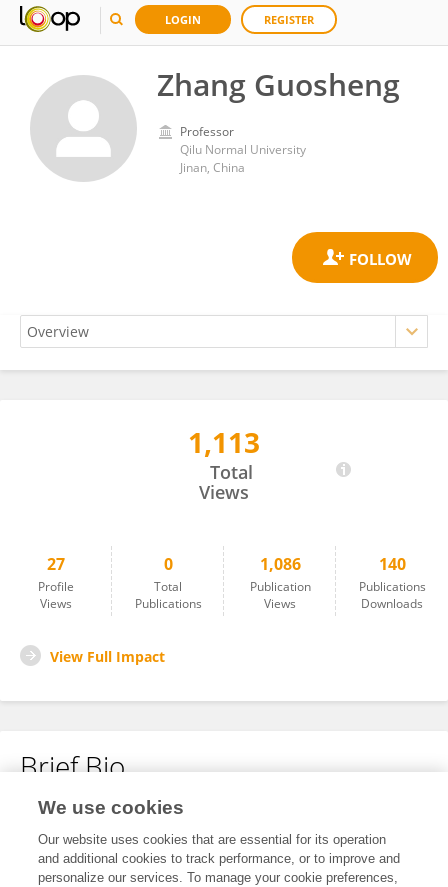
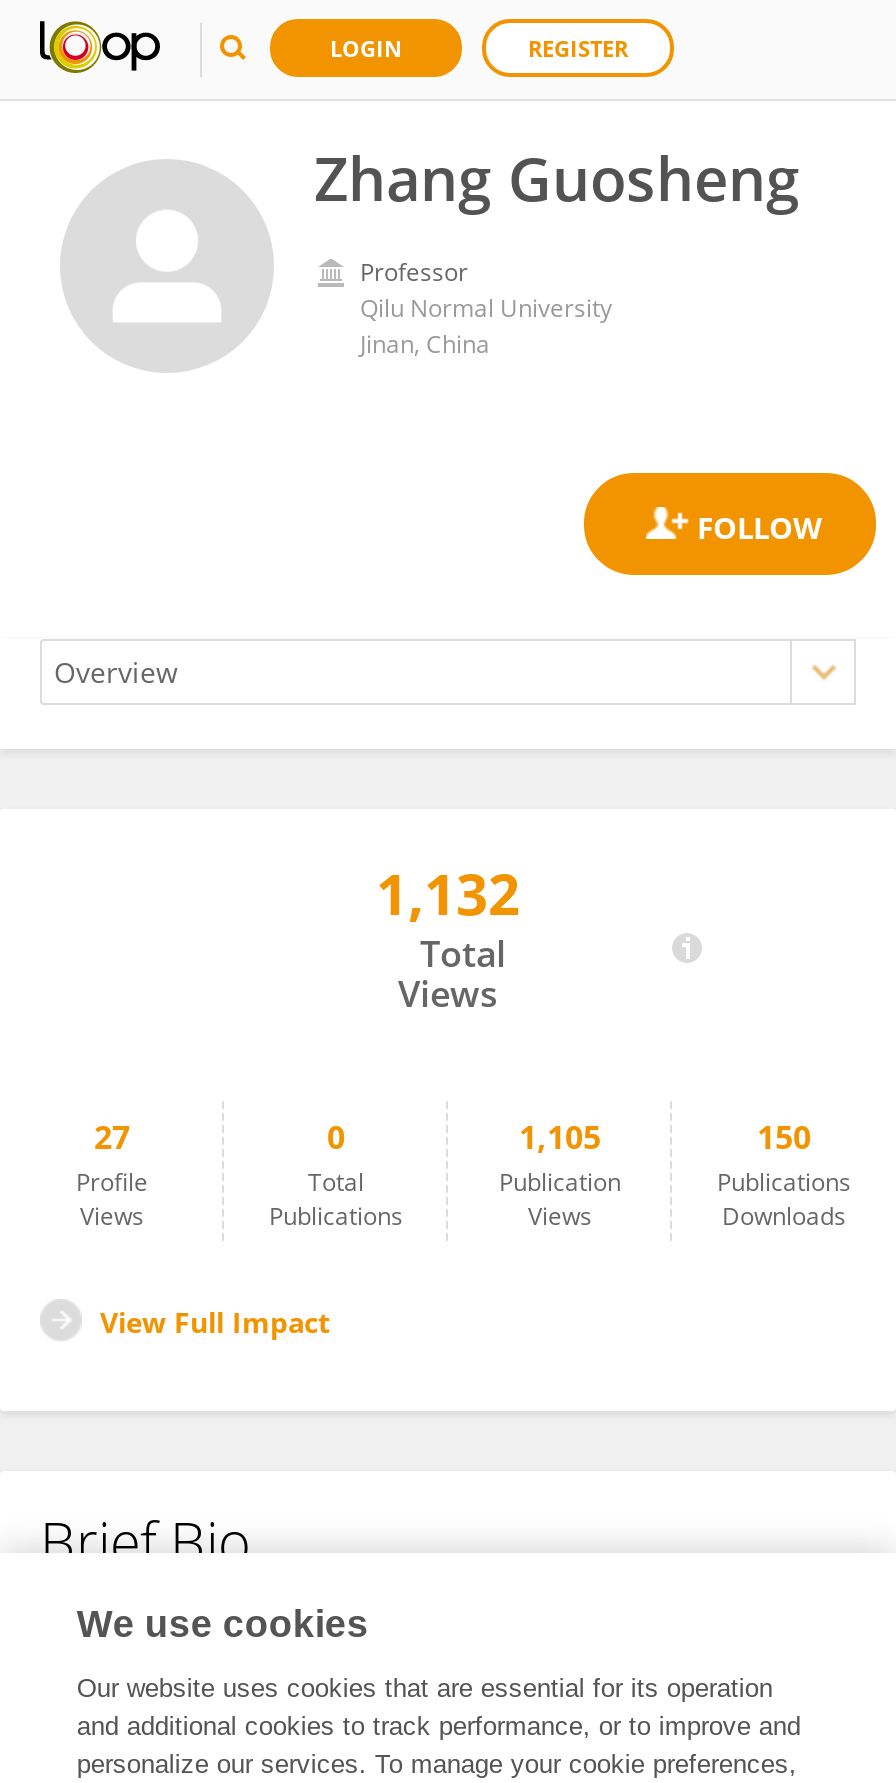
- 1,113
+ 1,132

- 1,086
+ 1,105

- 140
+ 150
